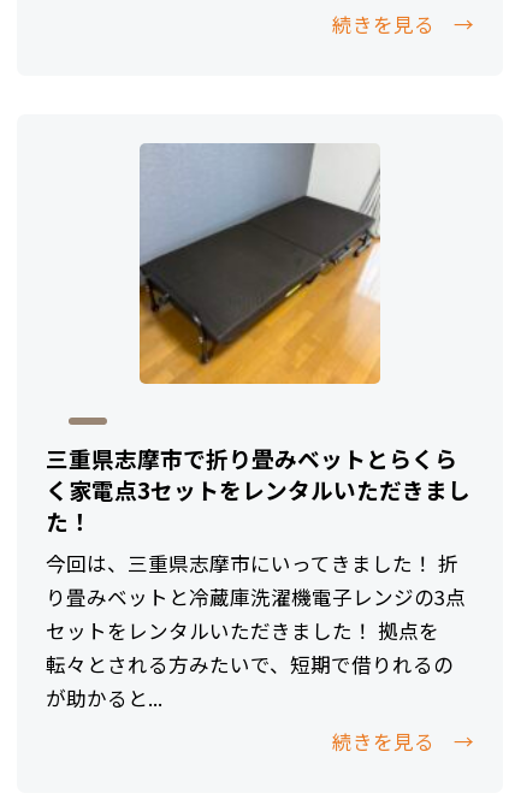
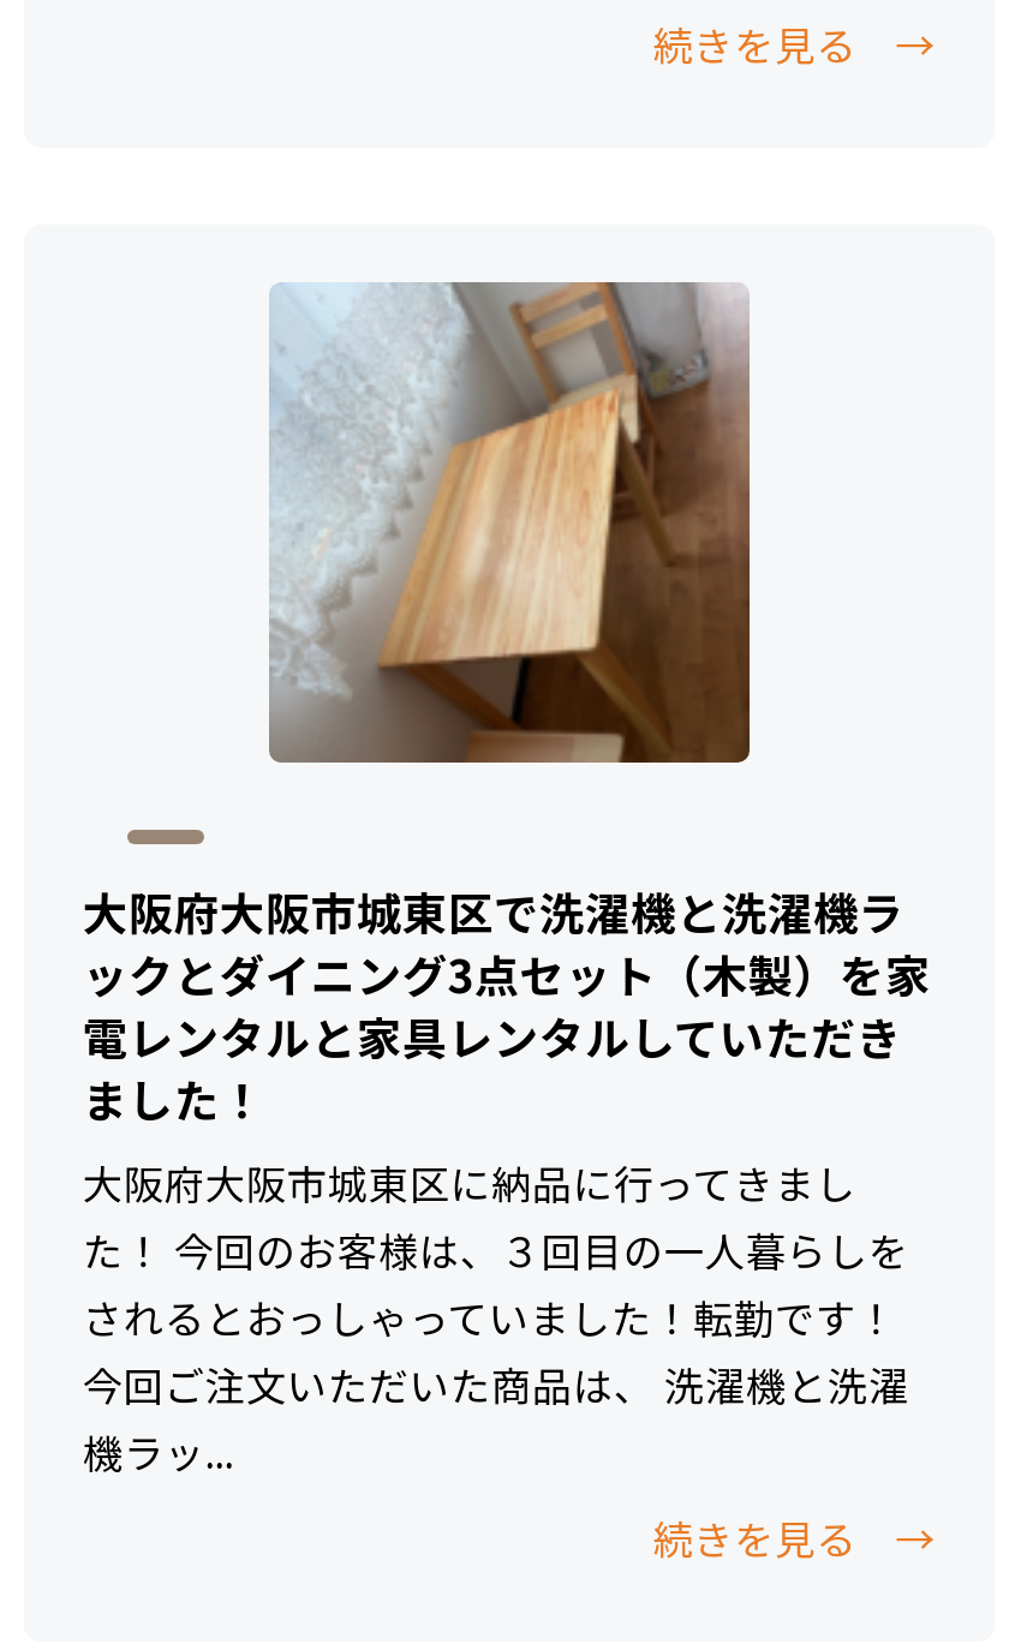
- [image]
+ [image]

- 三重県志摩市で折り畳みベットとらくら
- く家電点3セットをレンタルいただきまし
- た！
- 今回は、三重県志摩市にいってきました！ 折
- り畳みベットと冷蔵庫洗濯機電子レンジの3点
- セットをレンタルいただきました！ 拠点を
- 転々とされる方みたいで、短期で借りれるの
- が助かると...
+ 大阪府大阪市城東区で洗濯機と洗濯機ラ
+ ックとダイニング3点セット（木製）を家
+ 電レンタルと家具レンタルしていただき
+ ました！
+ 大阪府大阪市城東区に納品に行ってきまし
+ た！ 今回のお客様は、３回目の一人暮らしを
+ されるとおっしゃっていました！転勤です！
+ 今回ご注文いただいた商品は、 洗濯機と洗濯
+ 機ラッ...
